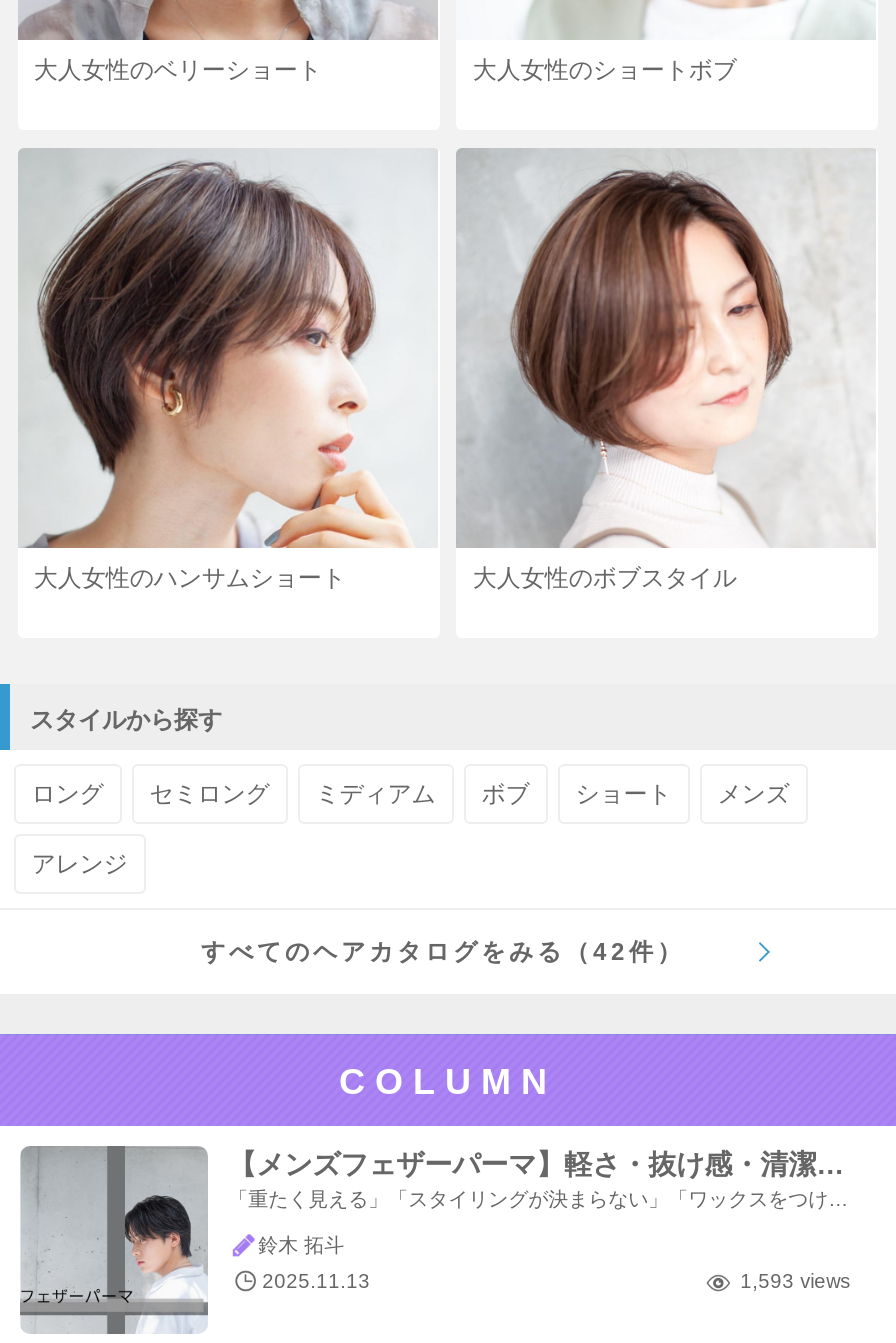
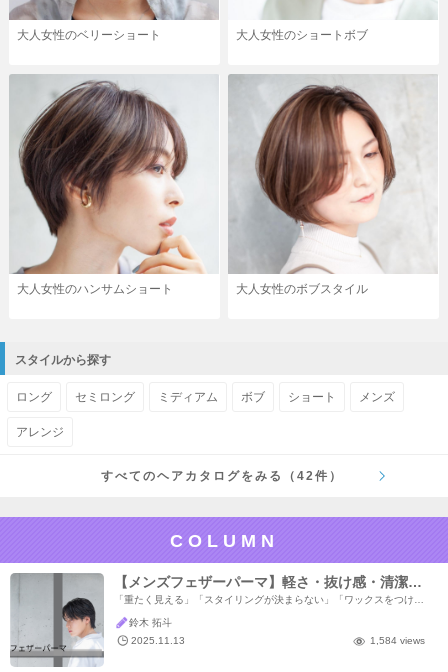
- 1,593 views
+ 1,584 views
